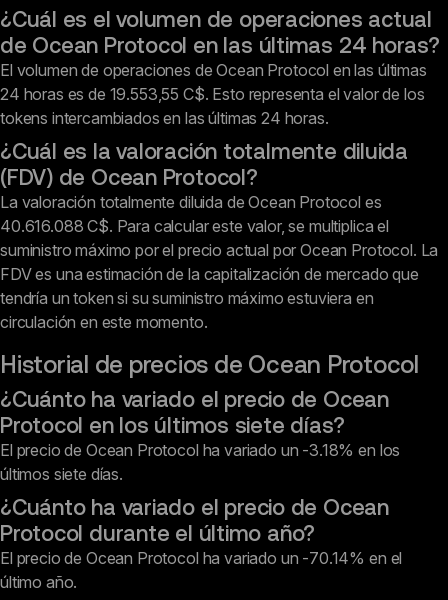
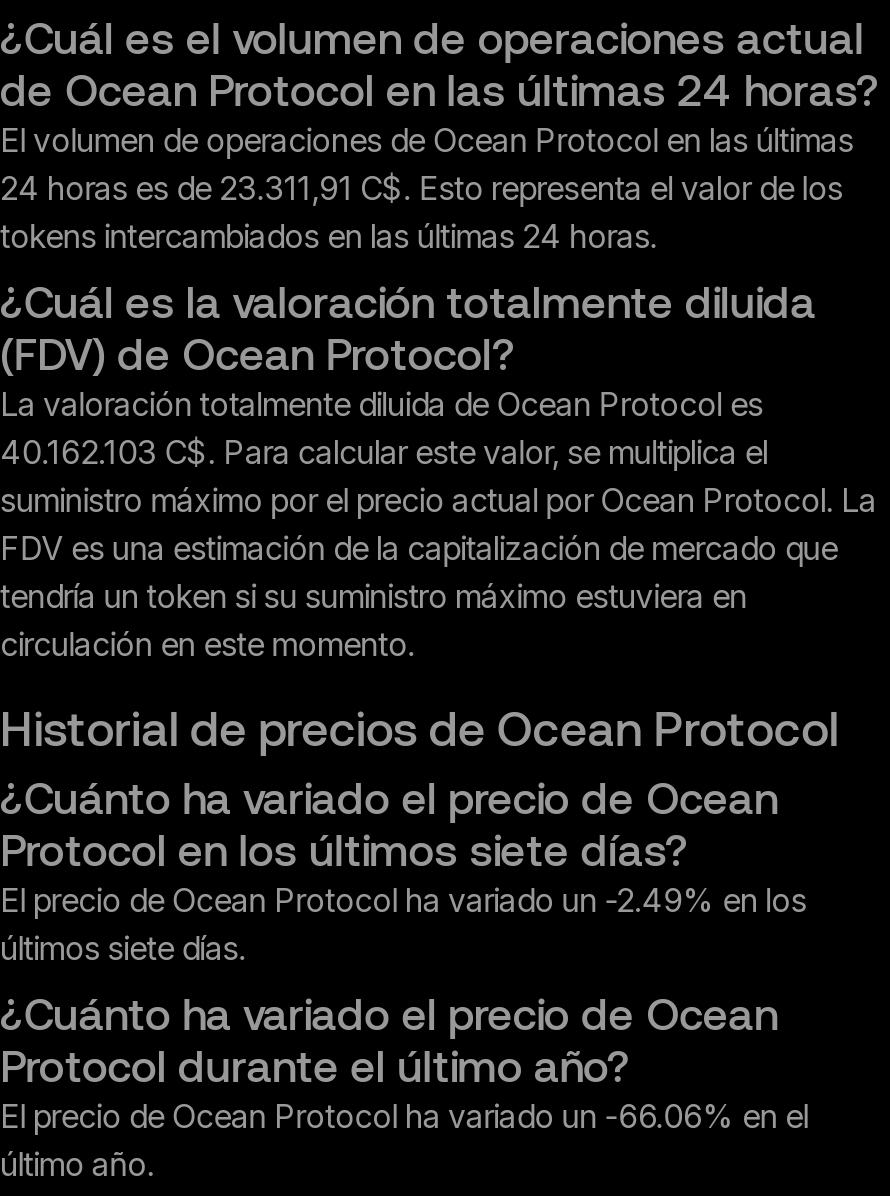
- 24 horas es de 19.553,55 C$. Esto representa el valor de los
+ 24 horas es de 23.311,91 C$. Esto representa el valor de los

- 40.616.088 C$. Para calcular este valor, se multiplica el
+ 40.162.103 C$. Para calcular este valor, se multiplica el

- El precio de Ocean Protocol ha variado un -3.18% en los
+ El precio de Ocean Protocol ha variado un -2.49% en los

- El precio de Ocean Protocol ha variado un -70.14% en el
+ El precio de Ocean Protocol ha variado un -66.06% en el
